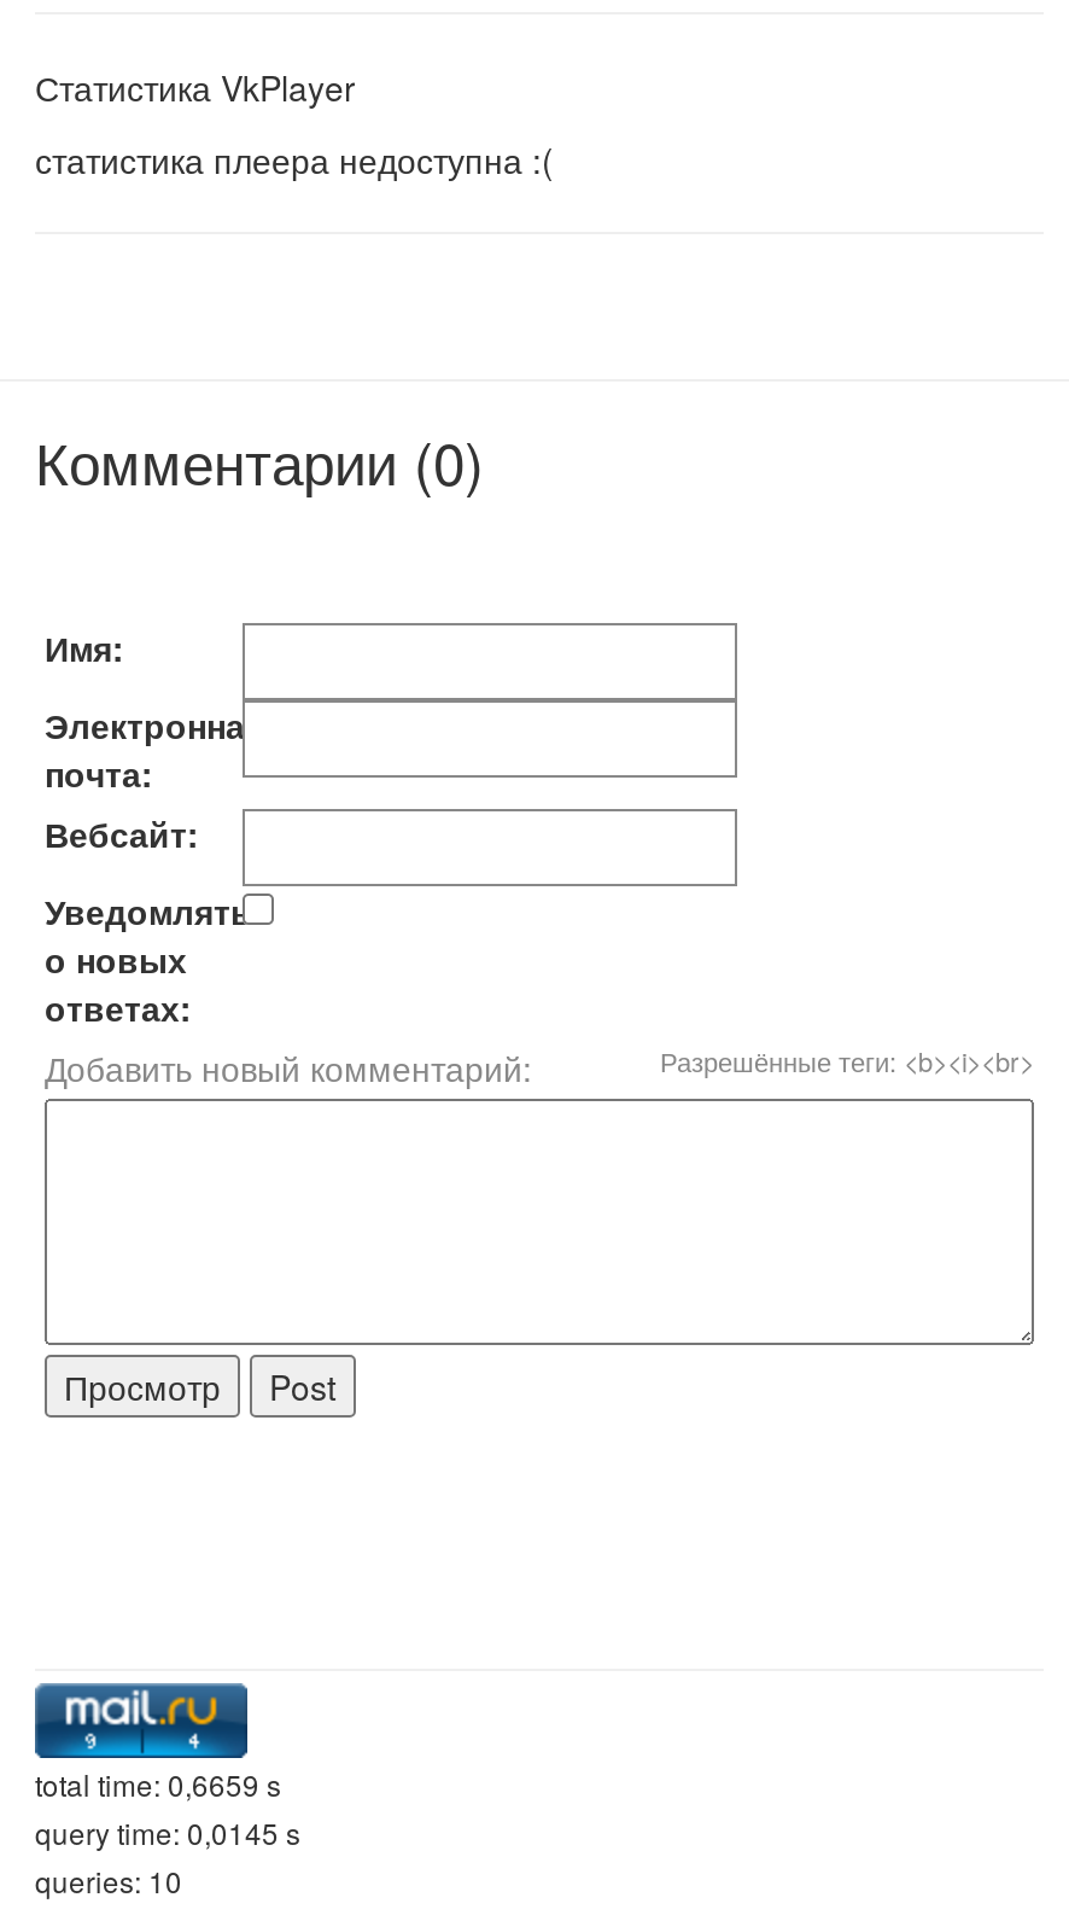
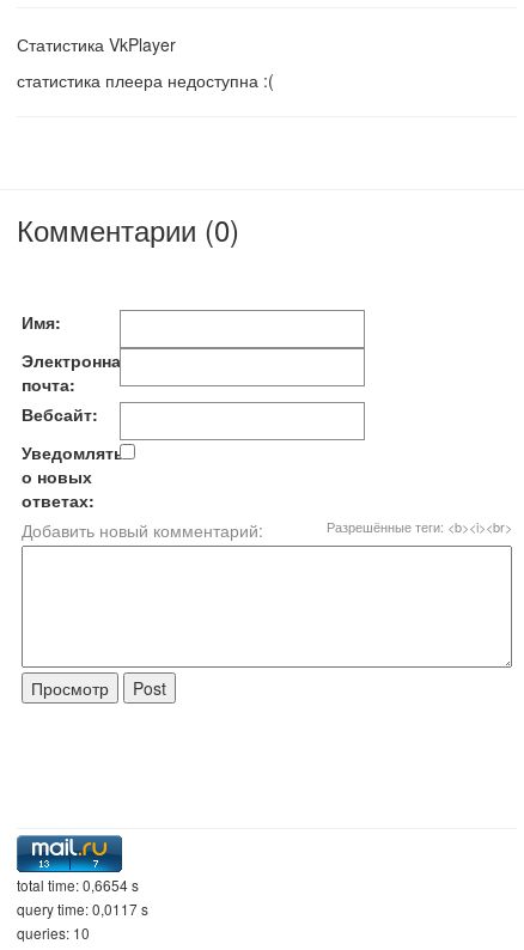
- total time: 0,6659 s
+ total time: 0,6654 s

- query time: 0,0145 s
+ query time: 0,0117 s
